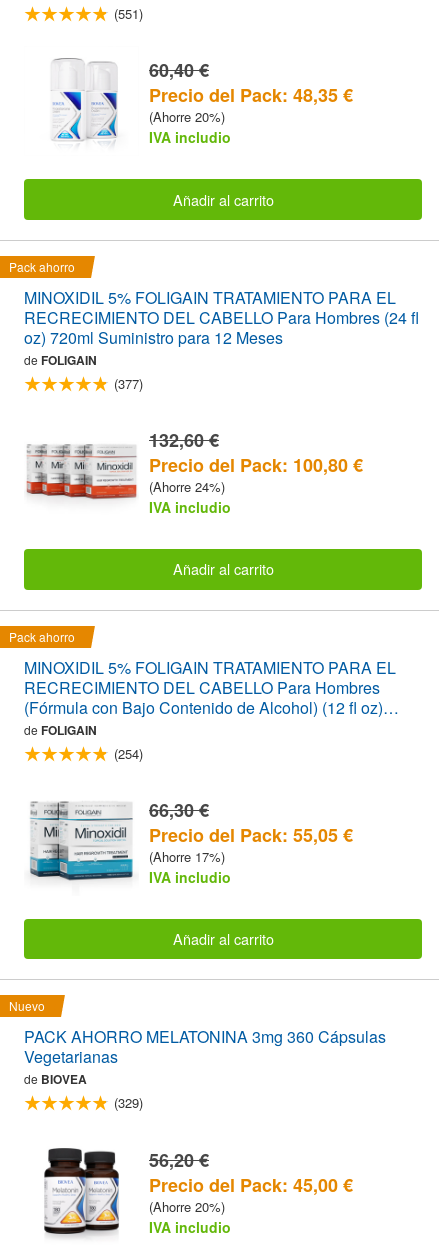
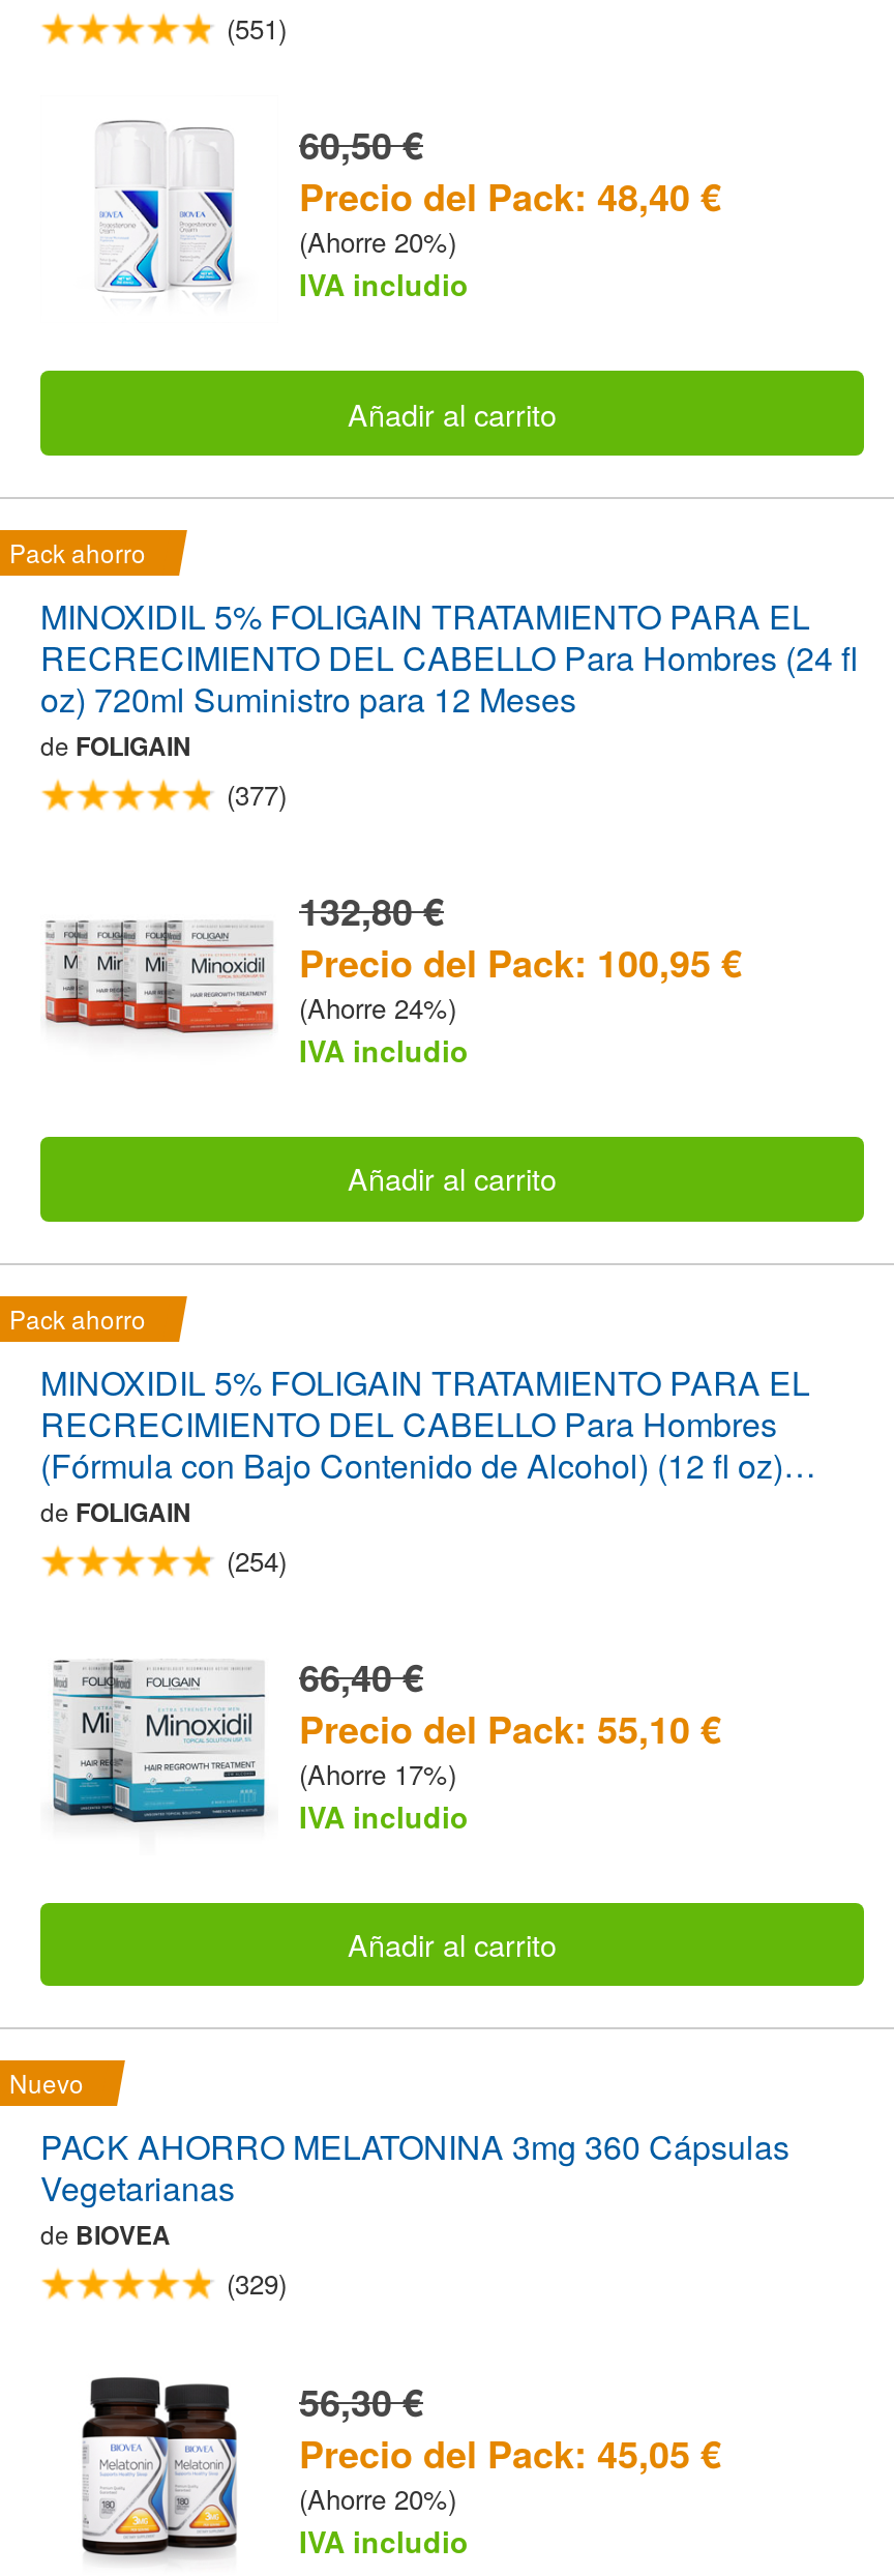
- 60,40 €
+ 60,50 €

- Precio del Pack: 48,35 €
+ Precio del Pack: 48,40 €

- 132,60 €
+ 132,80 €

- Precio del Pack: 100,80 €
+ Precio del Pack: 100,95 €

- 66,30 €
+ 66,40 €

- Precio del Pack: 55,05 €
+ Precio del Pack: 55,10 €

- 56,20 €
+ 56,30 €

- Precio del Pack: 45,00 €
+ Precio del Pack: 45,05 €
